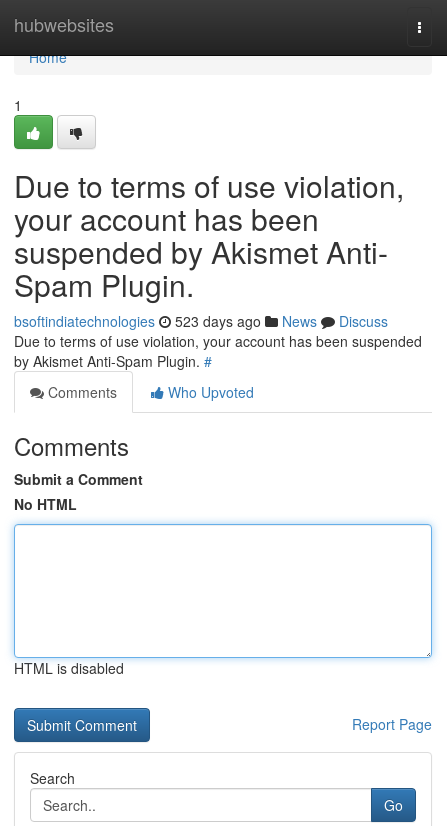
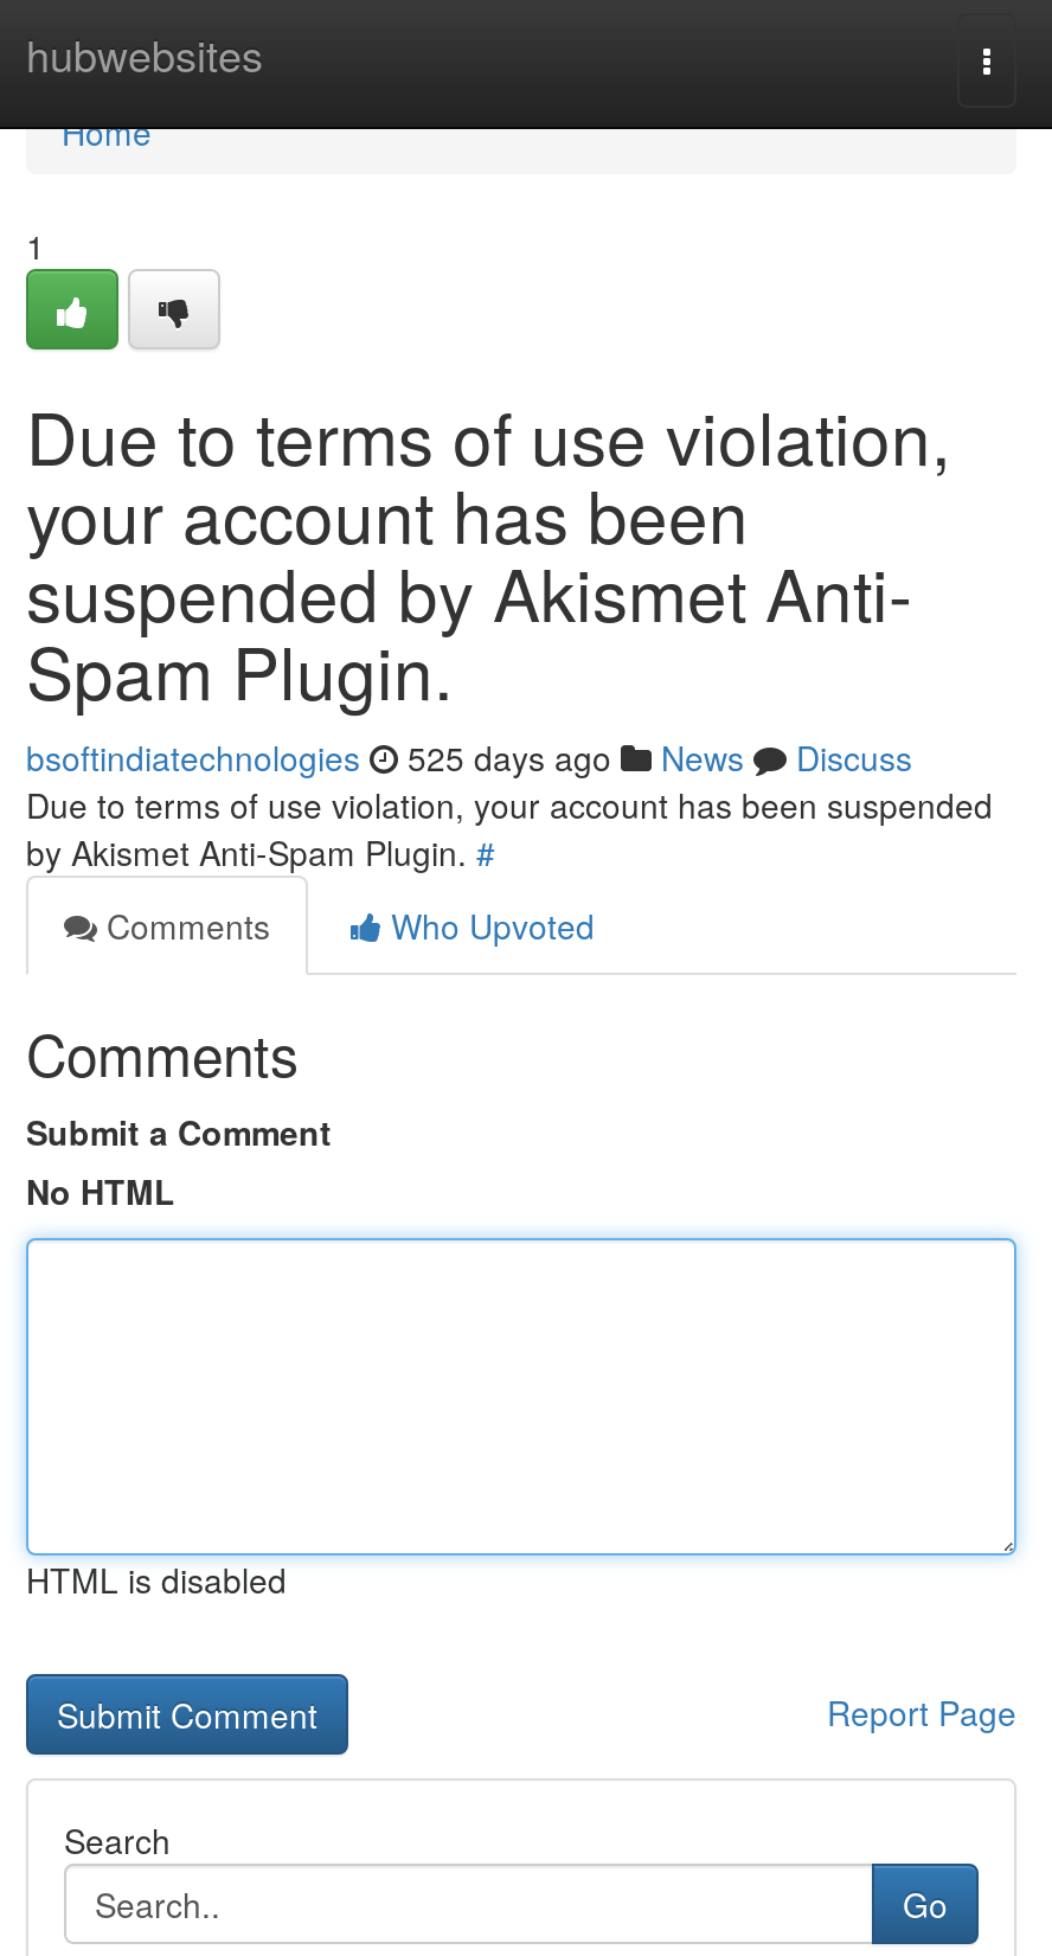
- bsoftindiatechnologies 523 days ago News Discuss
+ bsoftindiatechnologies 525 days ago News Discuss
